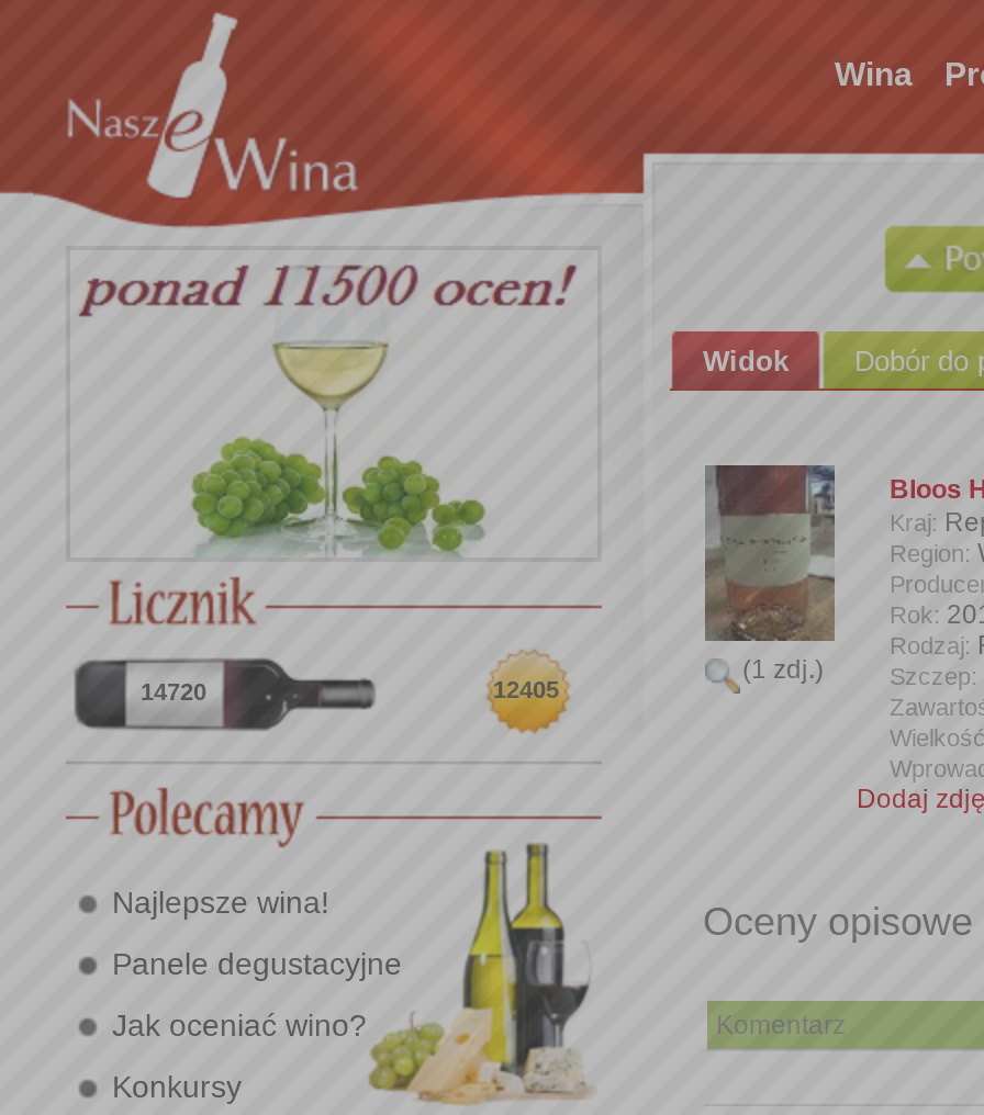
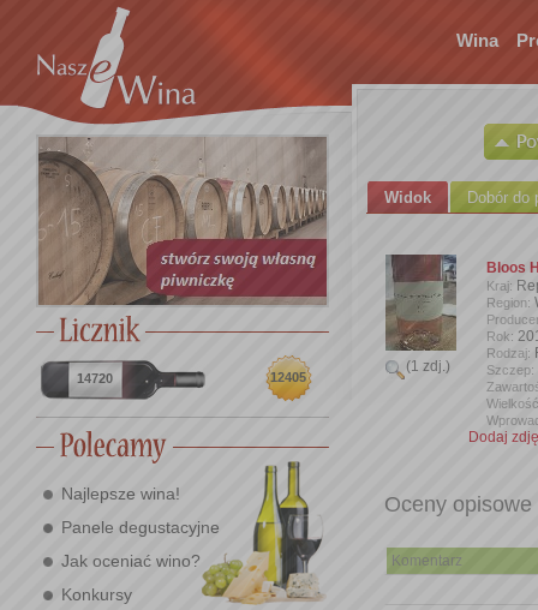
- [image]
+ [image]
